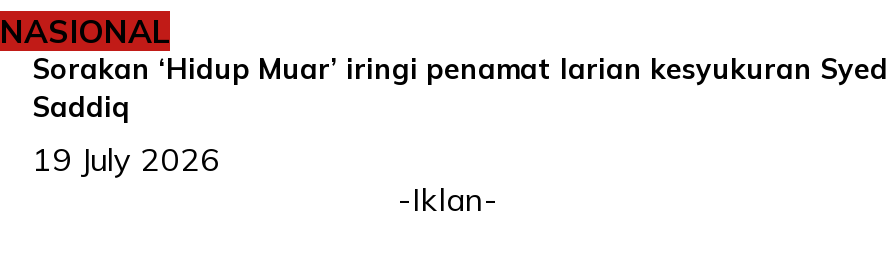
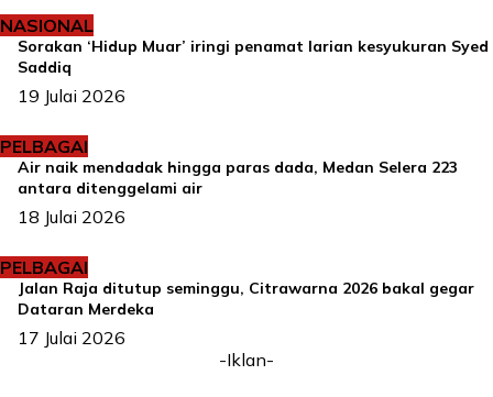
- 19 July 2026
+ 19 Julai 2026
+ PELBAGAI
+ Air naik mendadak hingga paras dada, Medan Selera 223
+ antara ditenggelami air
+ 18 Julai 2026
+ PELBAGAI
+ Jalan Raja ditutup seminggu, Citrawarna 2026 bakal gegar
+ Dataran Merdeka
+ 17 Julai 2026
